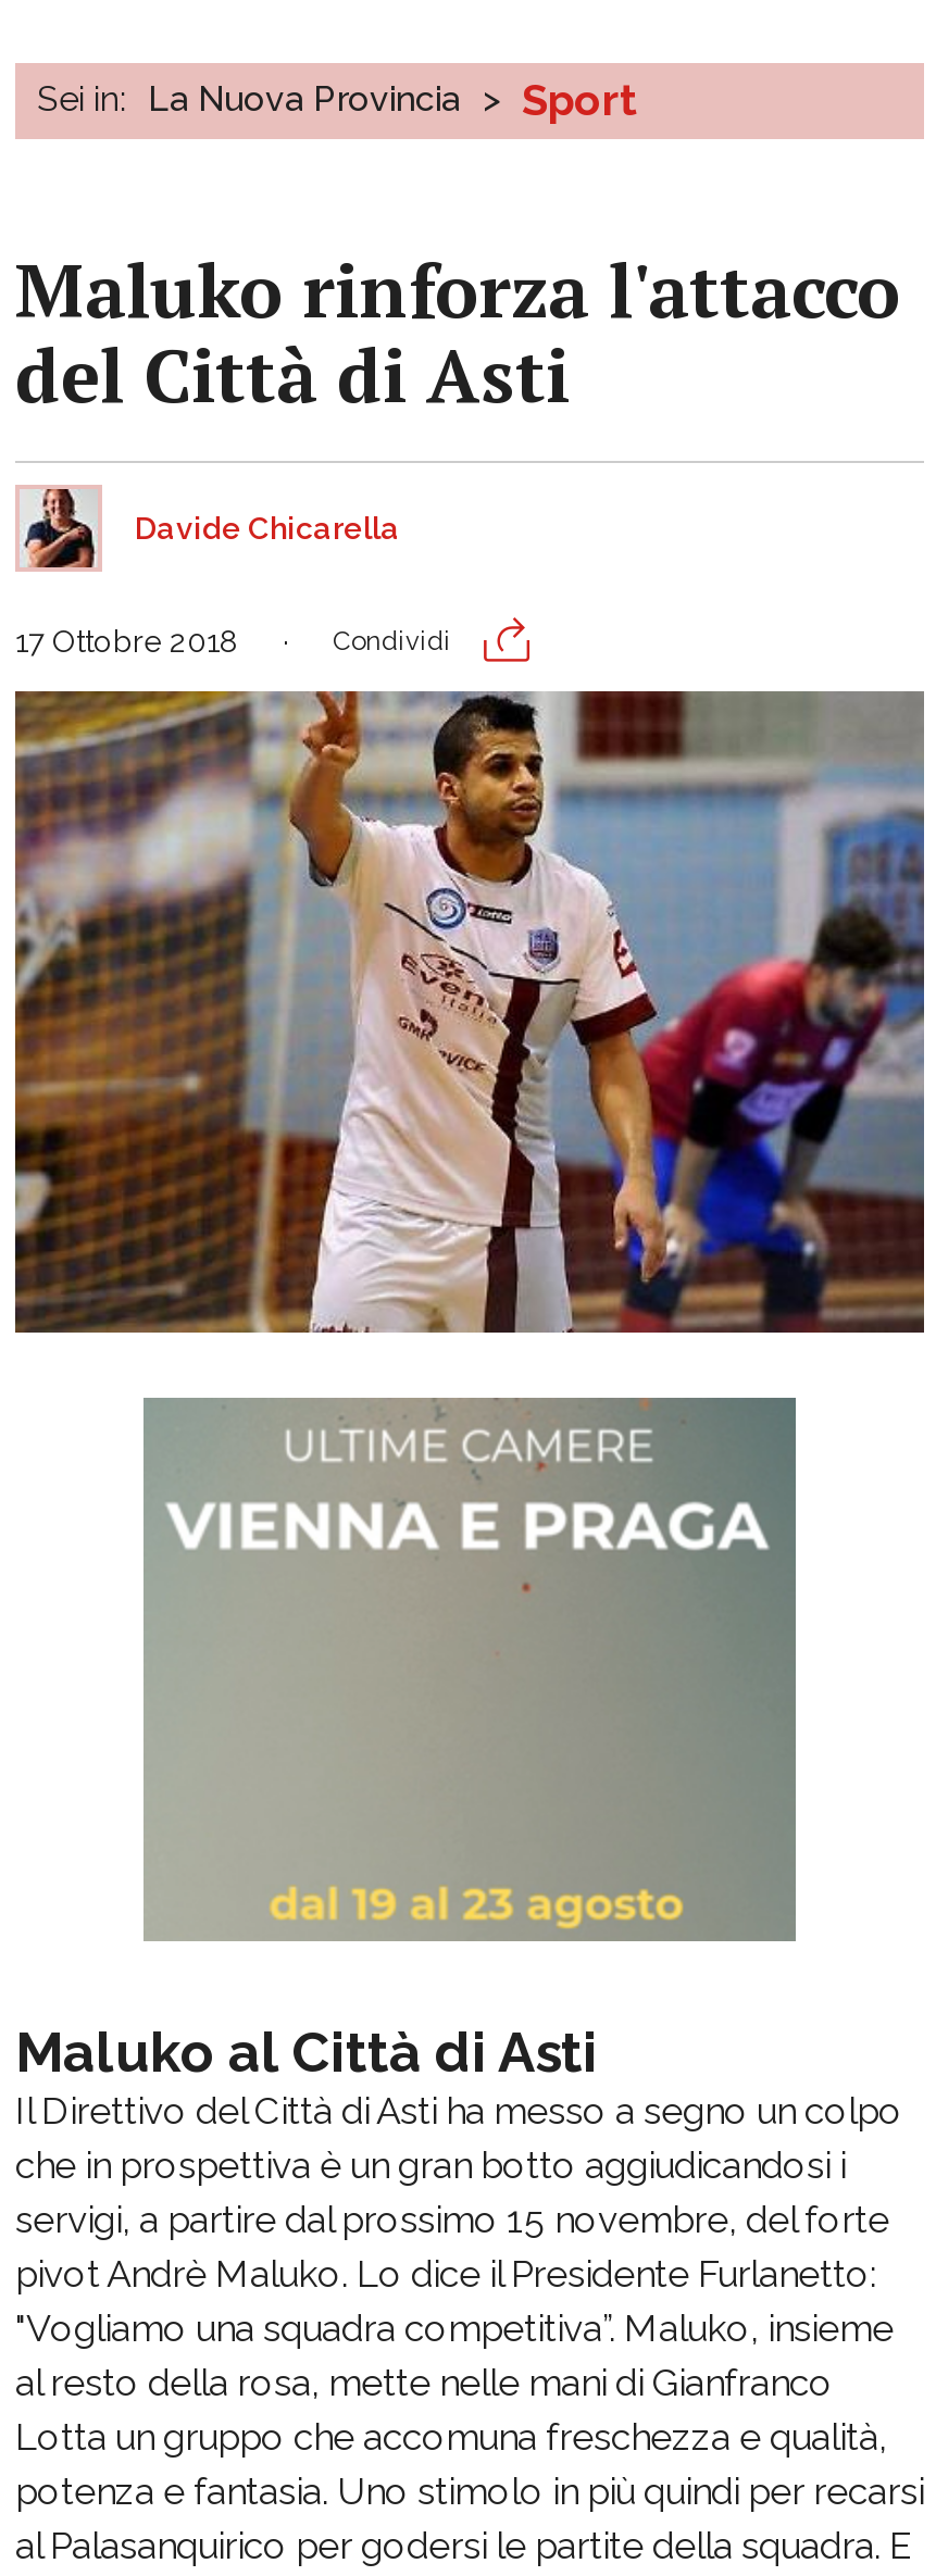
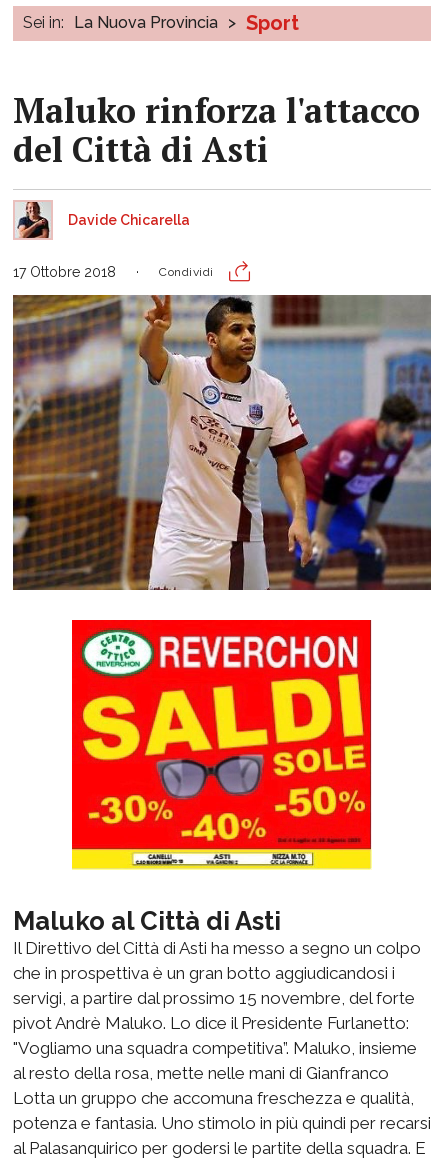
- [image]
+ [image]
